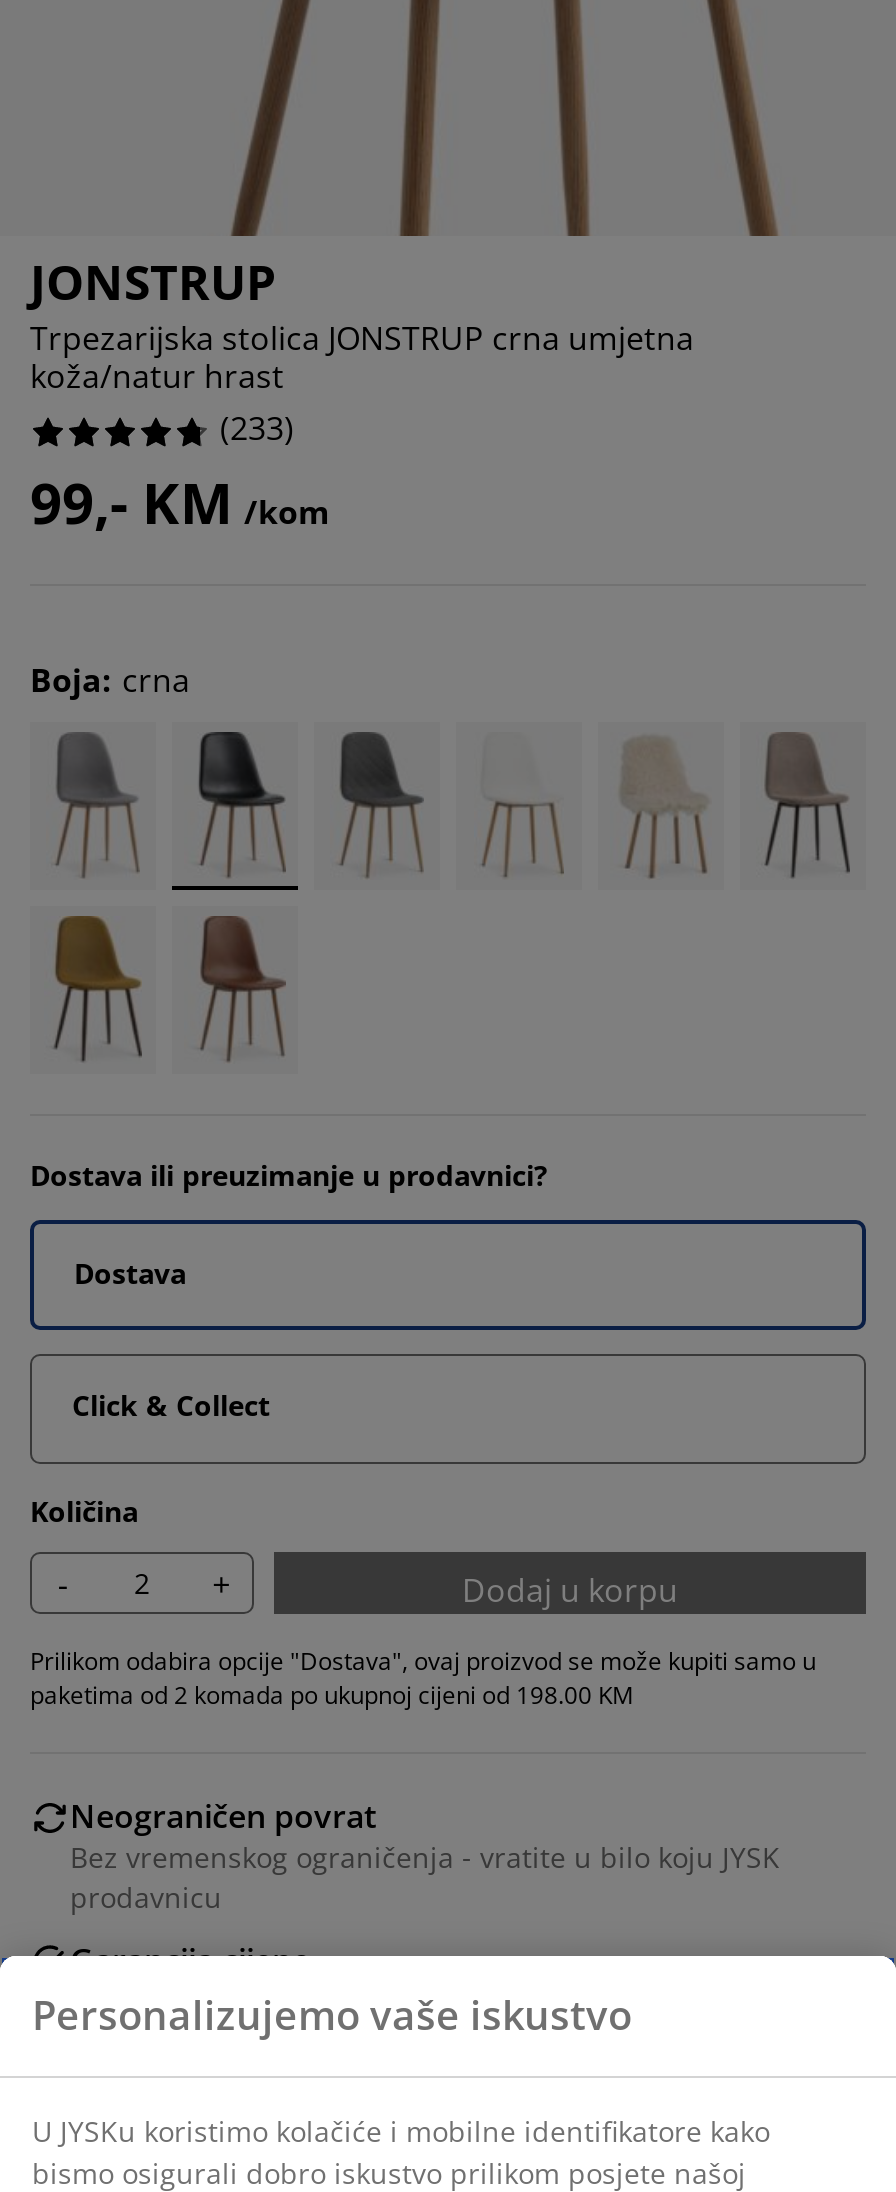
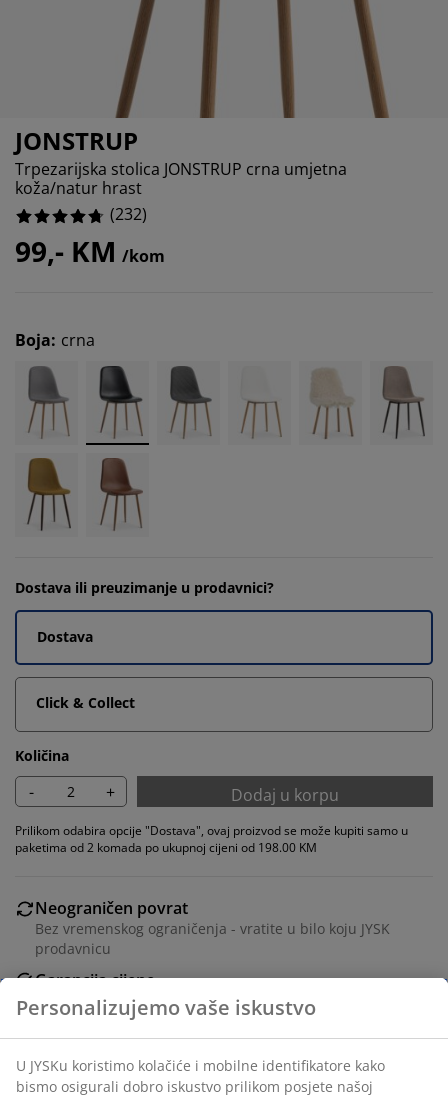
- (233)
+ (232)
